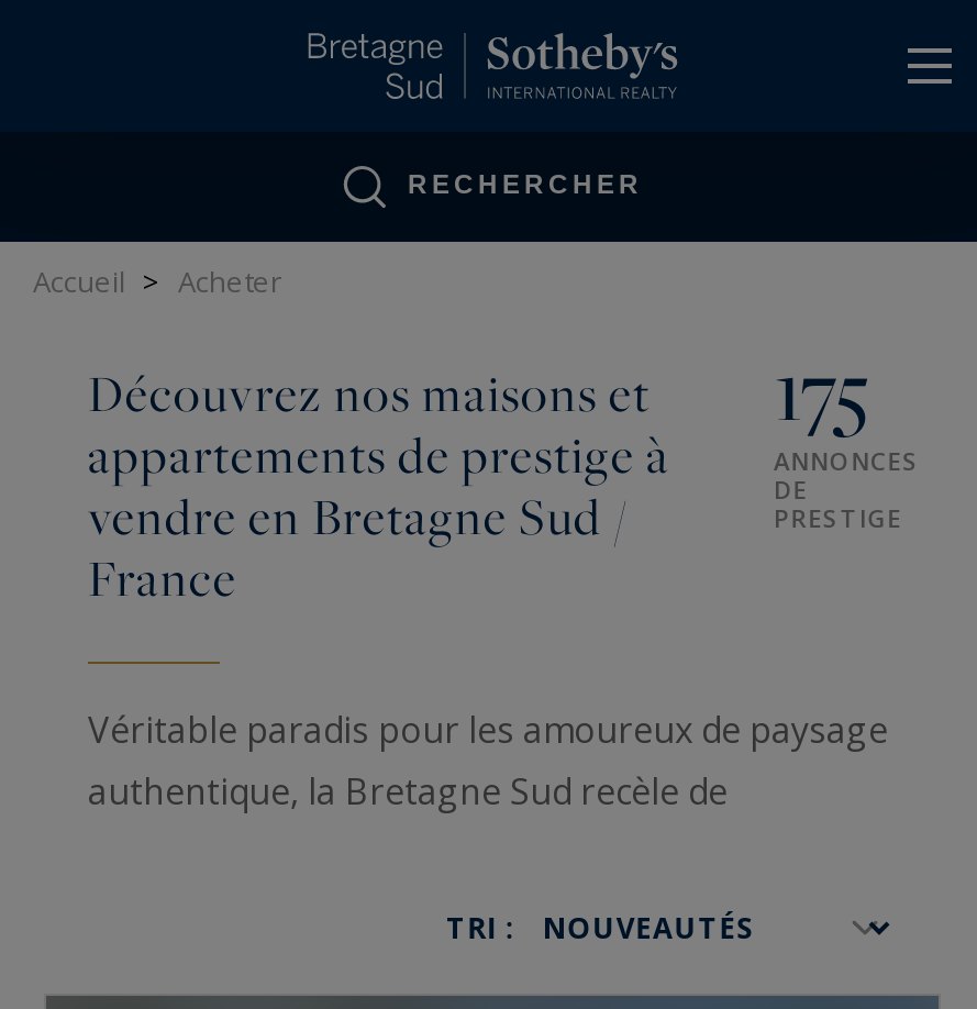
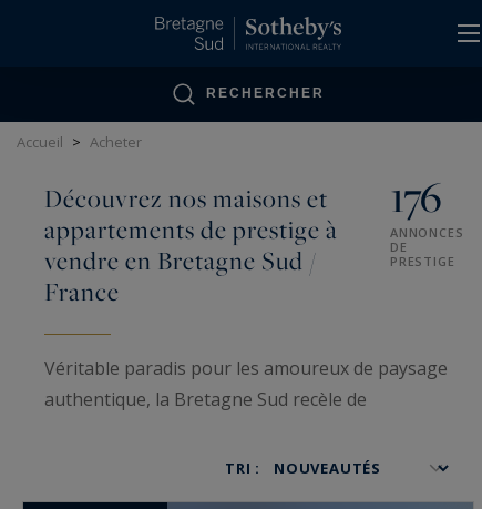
- Découvrez nos maisons et 175
+ Découvrez nos maisons et 176
